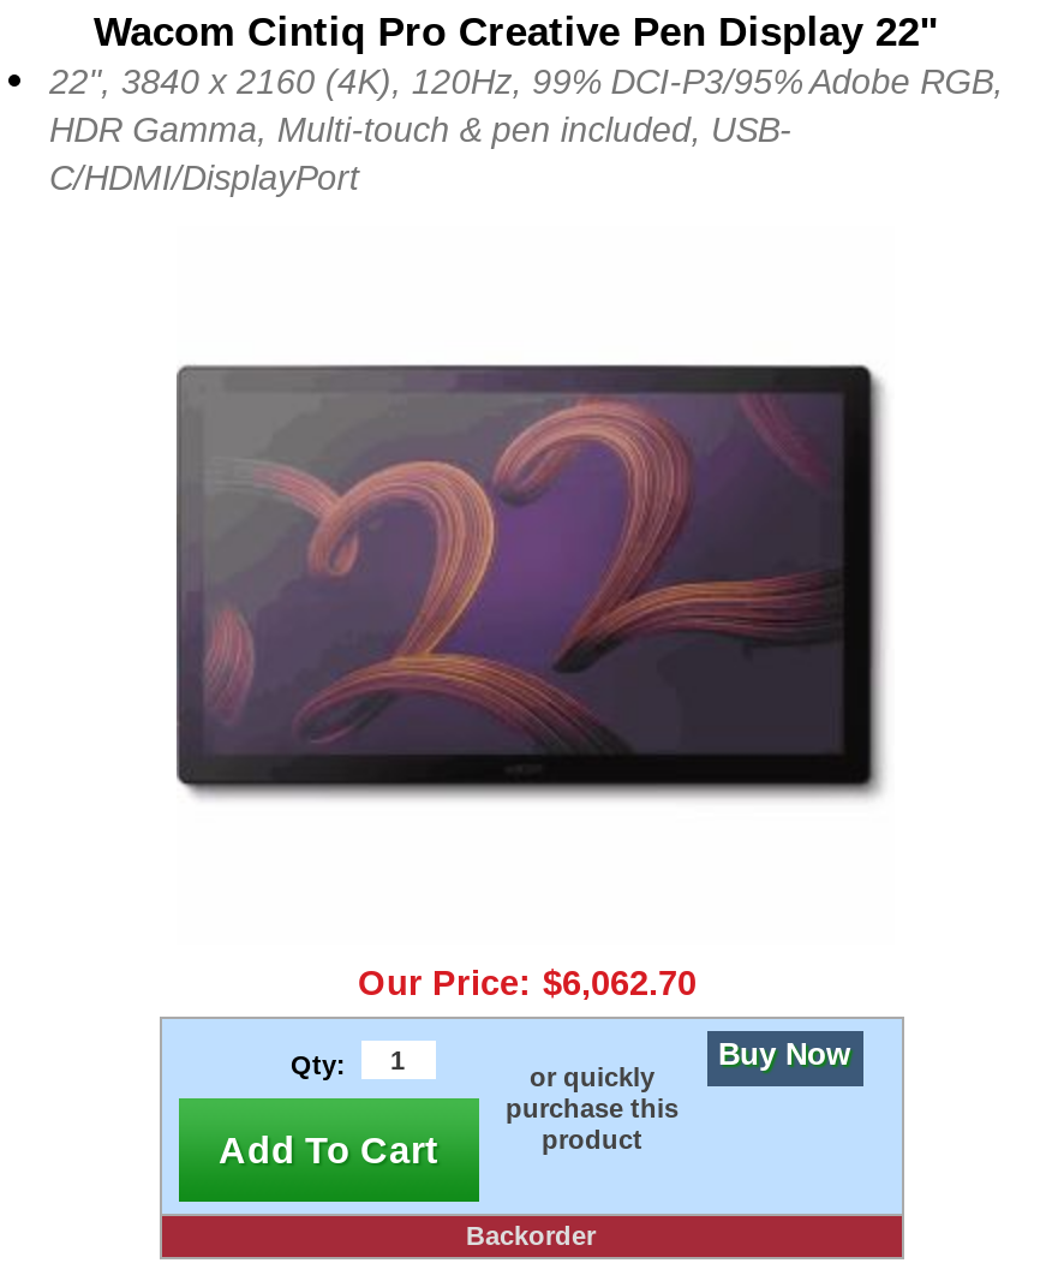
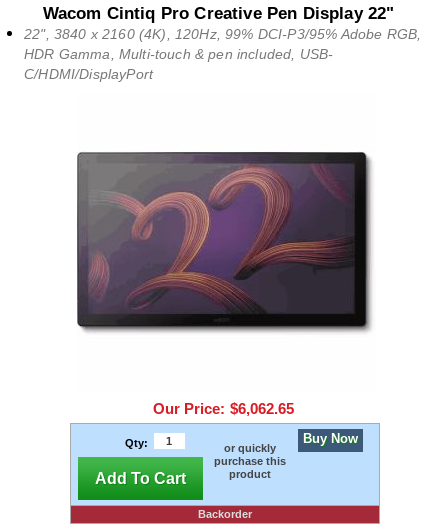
- Our Price: $6,062.70
+ Our Price: $6,062.65
